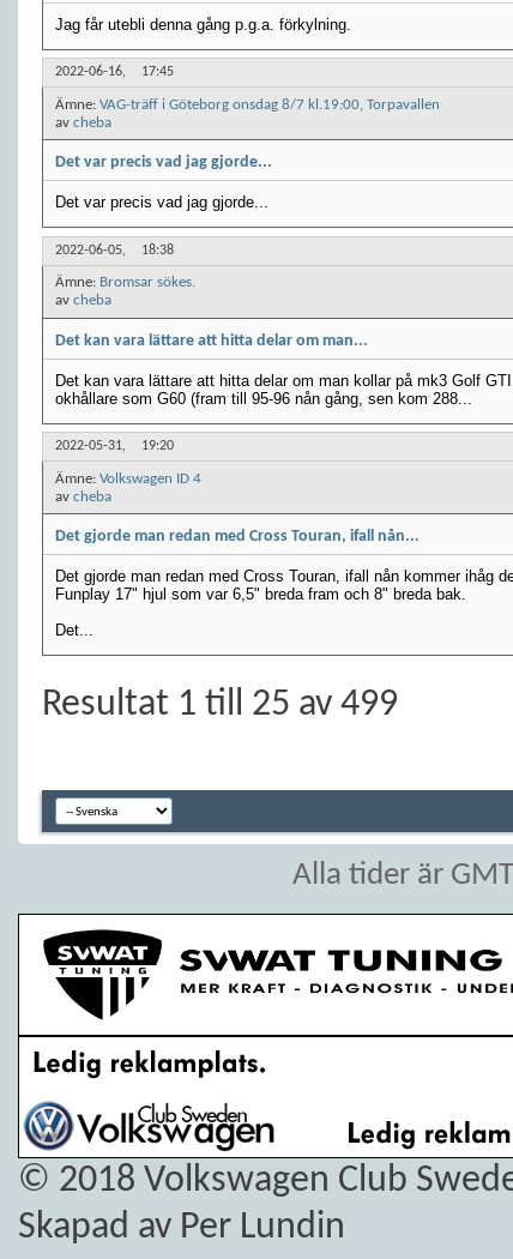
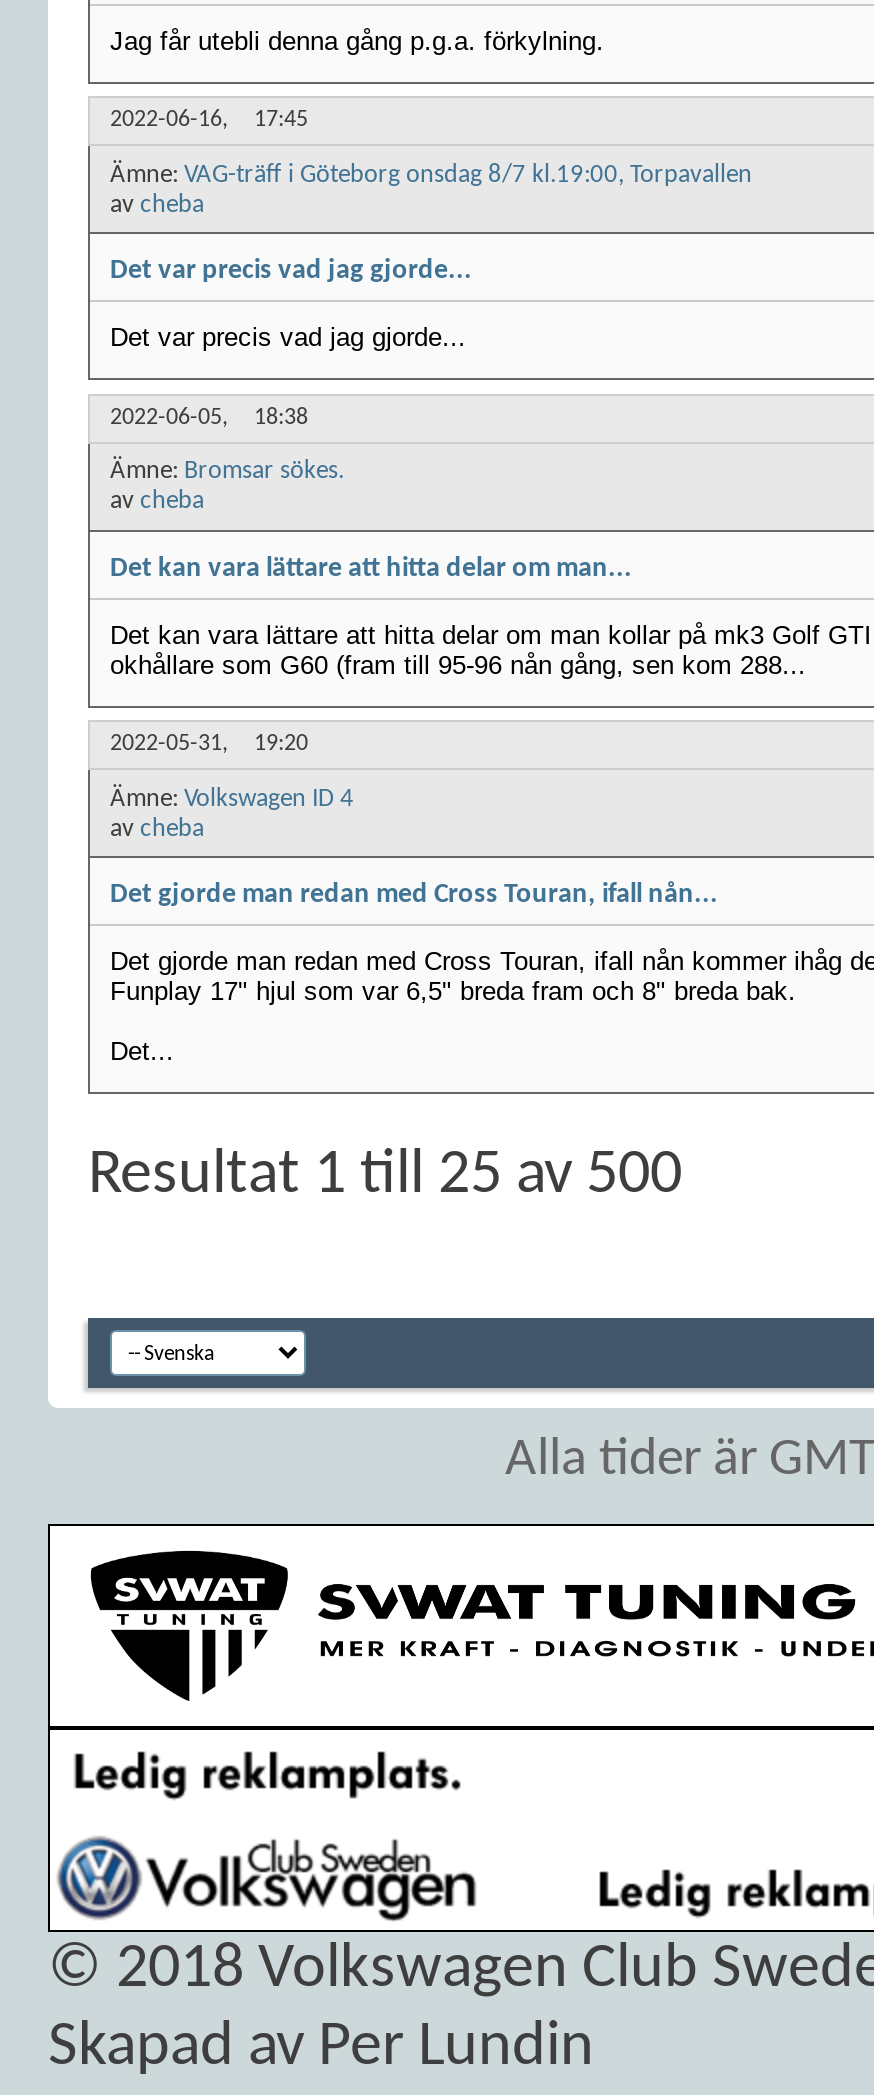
- Resultat 1 till 25 av 499
+ Resultat 1 till 25 av 500
